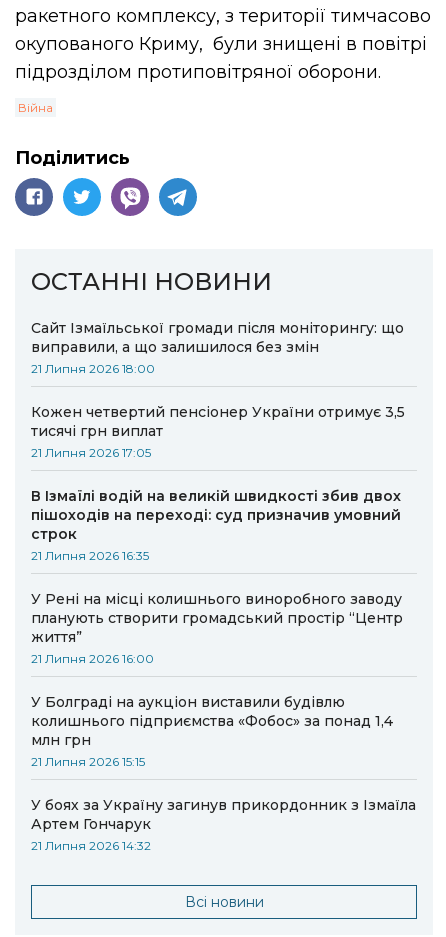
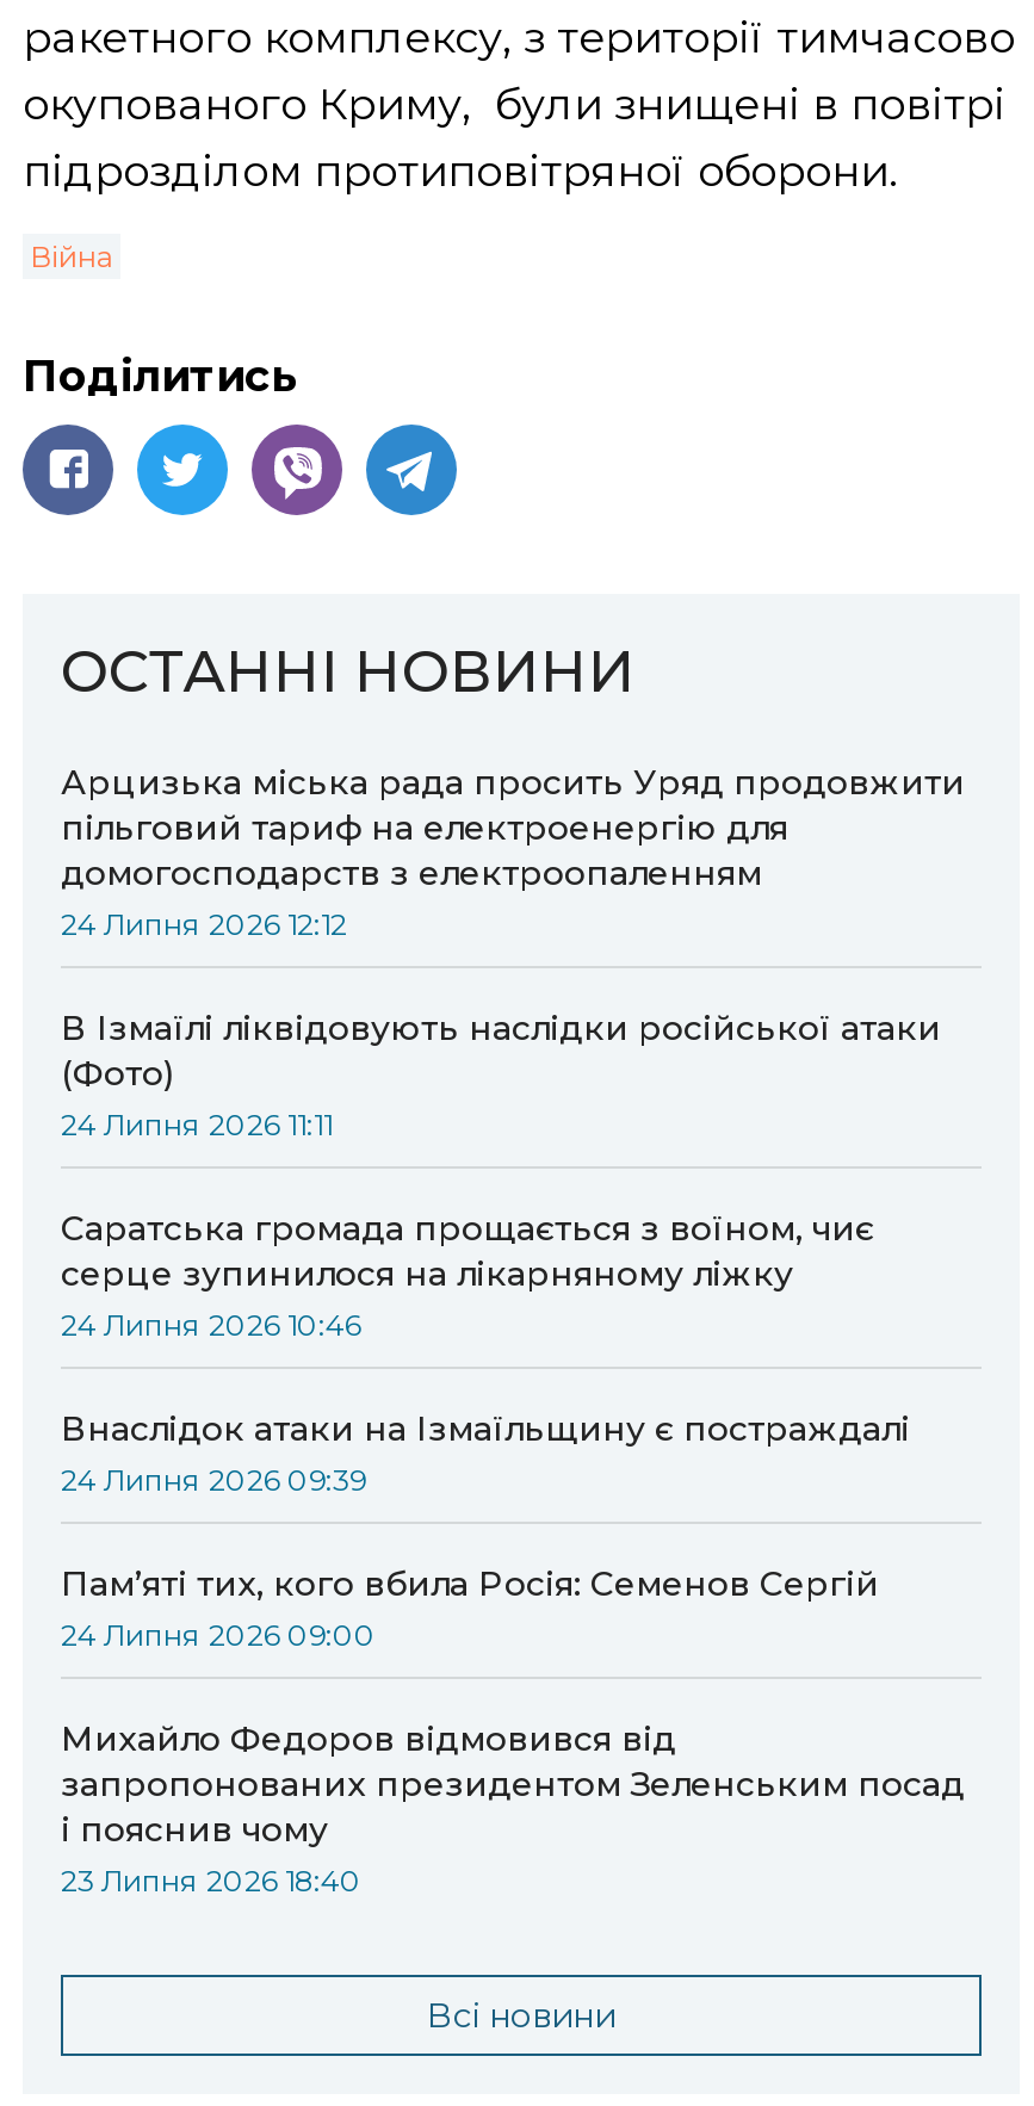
- Сайт Ізмаїльської громади після моніторингу: що
- виправили, а що залишилося без змін
- 21 Липня 2026 18:00
+ Арцизька міська рада просить Уряд продовжити
+ пільговий тариф на електроенергію для
+ домогосподарств з електроопаленням
+ 24 Липня 2026 12:12

- Кожен четвертий пенсіонер України отримує 3,5
- тисячі грн виплат
- 21 Липня 2026 17:05
+ В Ізмаїлі ліквідовують наслідки російської атаки
+ (Фото)
+ 24 Липня 2026 11:11

- В Ізмаїлі водій на великій швидкості збив двох
- пішоходів на переході: суд призначив умовний
- строк
- 21 Липня 2026 16:35
+ Саратська громада прощається з воїном, чиє
+ серце зупинилося на лікарняному ліжку
+ 24 Липня 2026 10:46

- У Рені на місці колишнього виноробного заводу
- планують створити громадський простір “Центр
- життя”
- 21 Липня 2026 16:00
+ Внаслідок атаки на Ізмаїльщину є постраждалі
+ 24 Липня 2026 09:39

- У Болграді на аукціон виставили будівлю
- колишнього підприємства «Фобос» за понад 1,4
- млн грн
- 21 Липня 2026 15:15
+ Памʼяті тих, кого вбила Росія: Семенов Сергій
+ 24 Липня 2026 09:00

- У боях за Україну загинув прикордонник з Ізмаїла
- Артем Гончарук
- 21 Липня 2026 14:32
+ Михайло Федоров відмовився від
+ запропонованих президентом Зеленським посад
+ і пояснив чому
+ 23 Липня 2026 18:40
